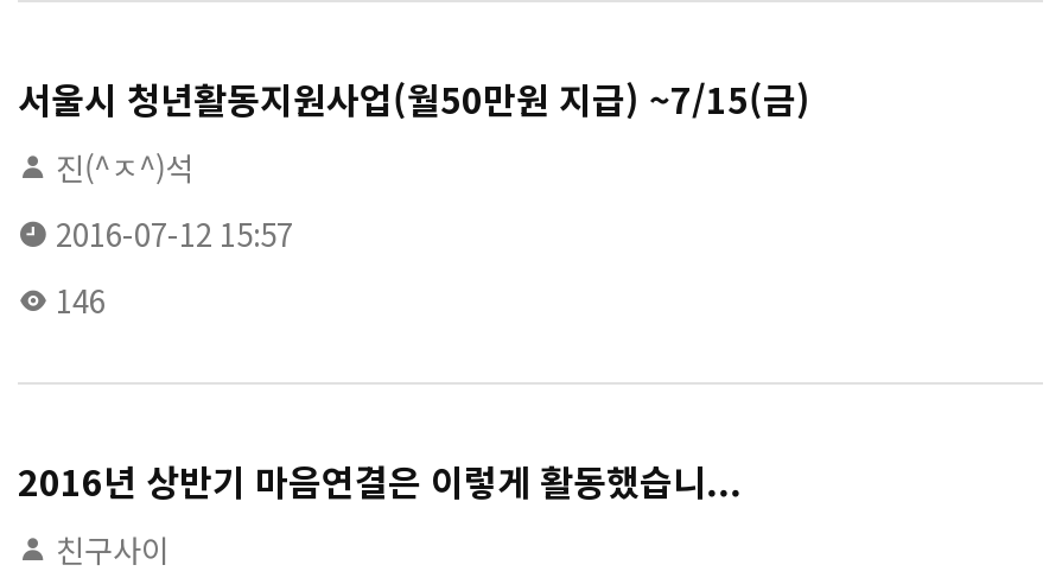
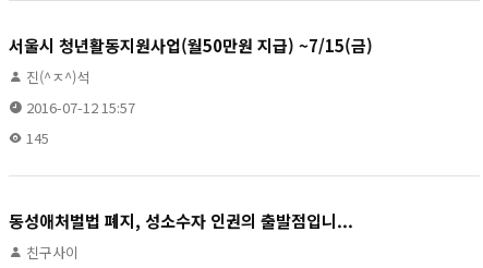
- 146
+ 145

- 2016년 상반기 마음연결은 이렇게 활동했습니...
+ 동성애처벌법 폐지, 성소수자 인권의 출발점입니...
